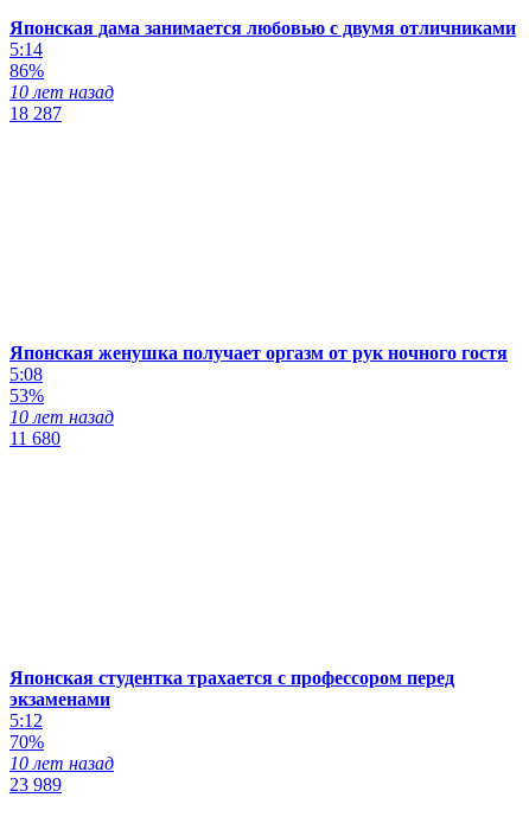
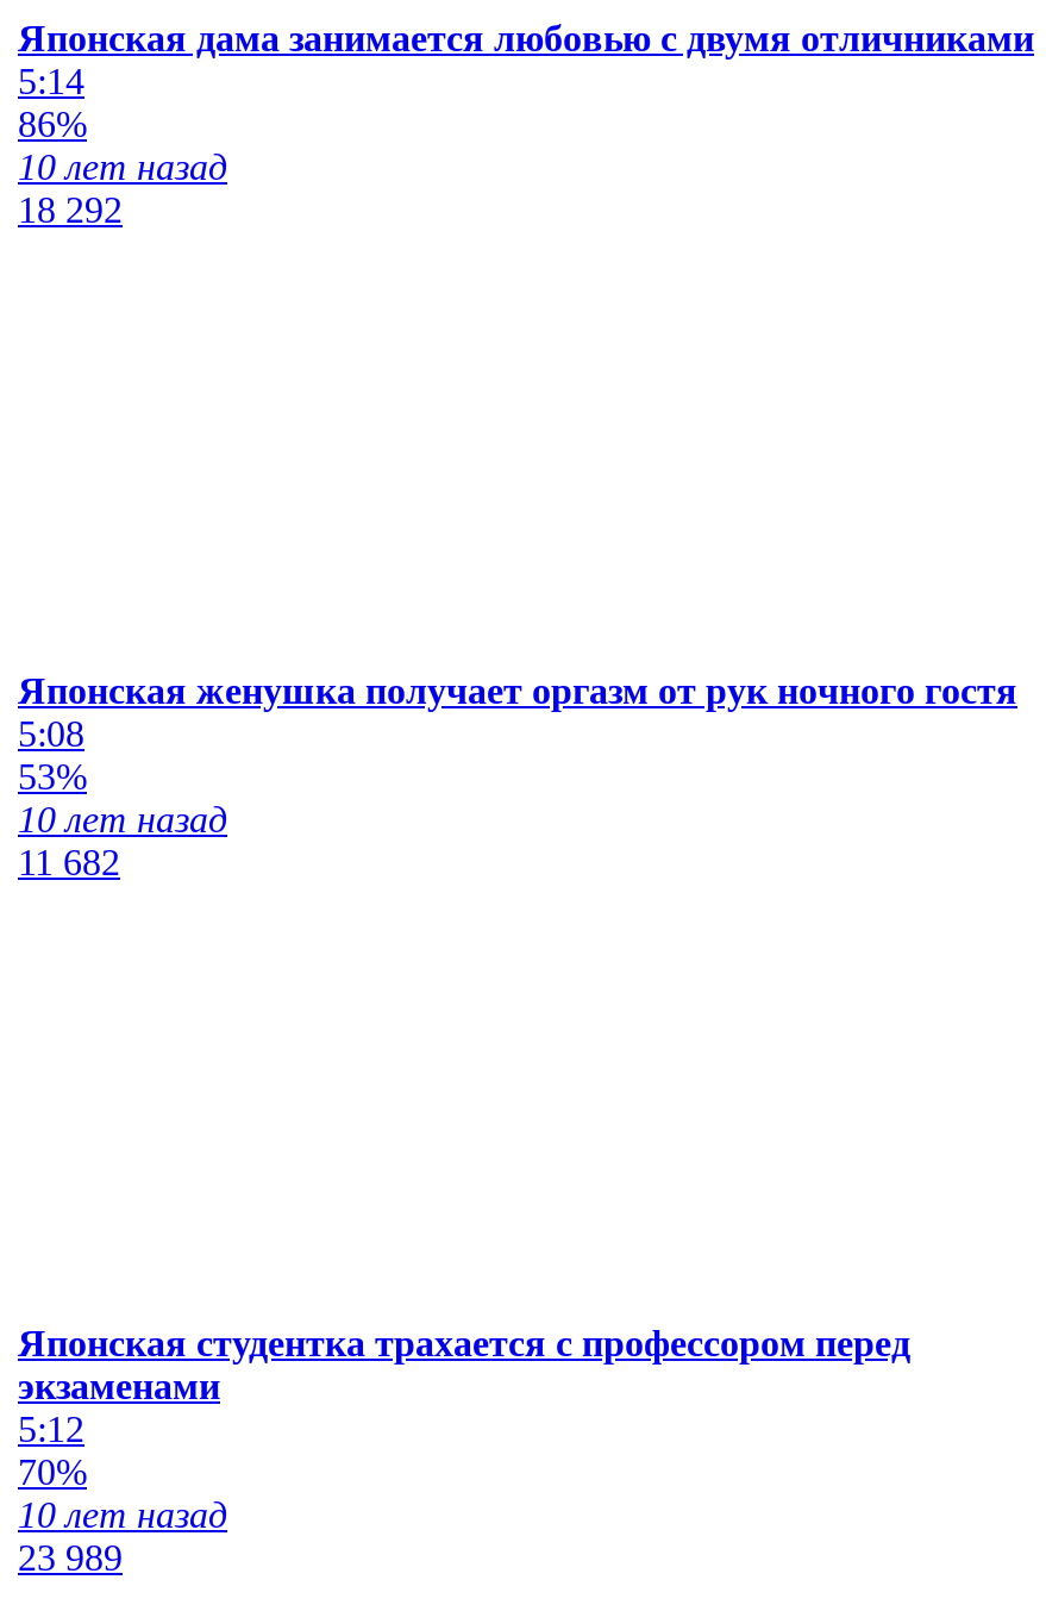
- 18 287
+ 18 292

- 11 680
+ 11 682
